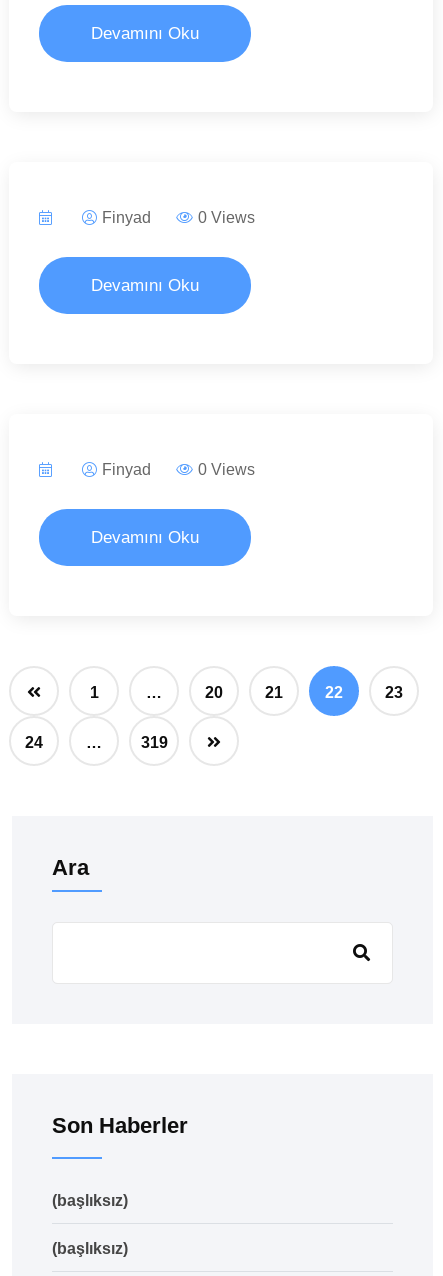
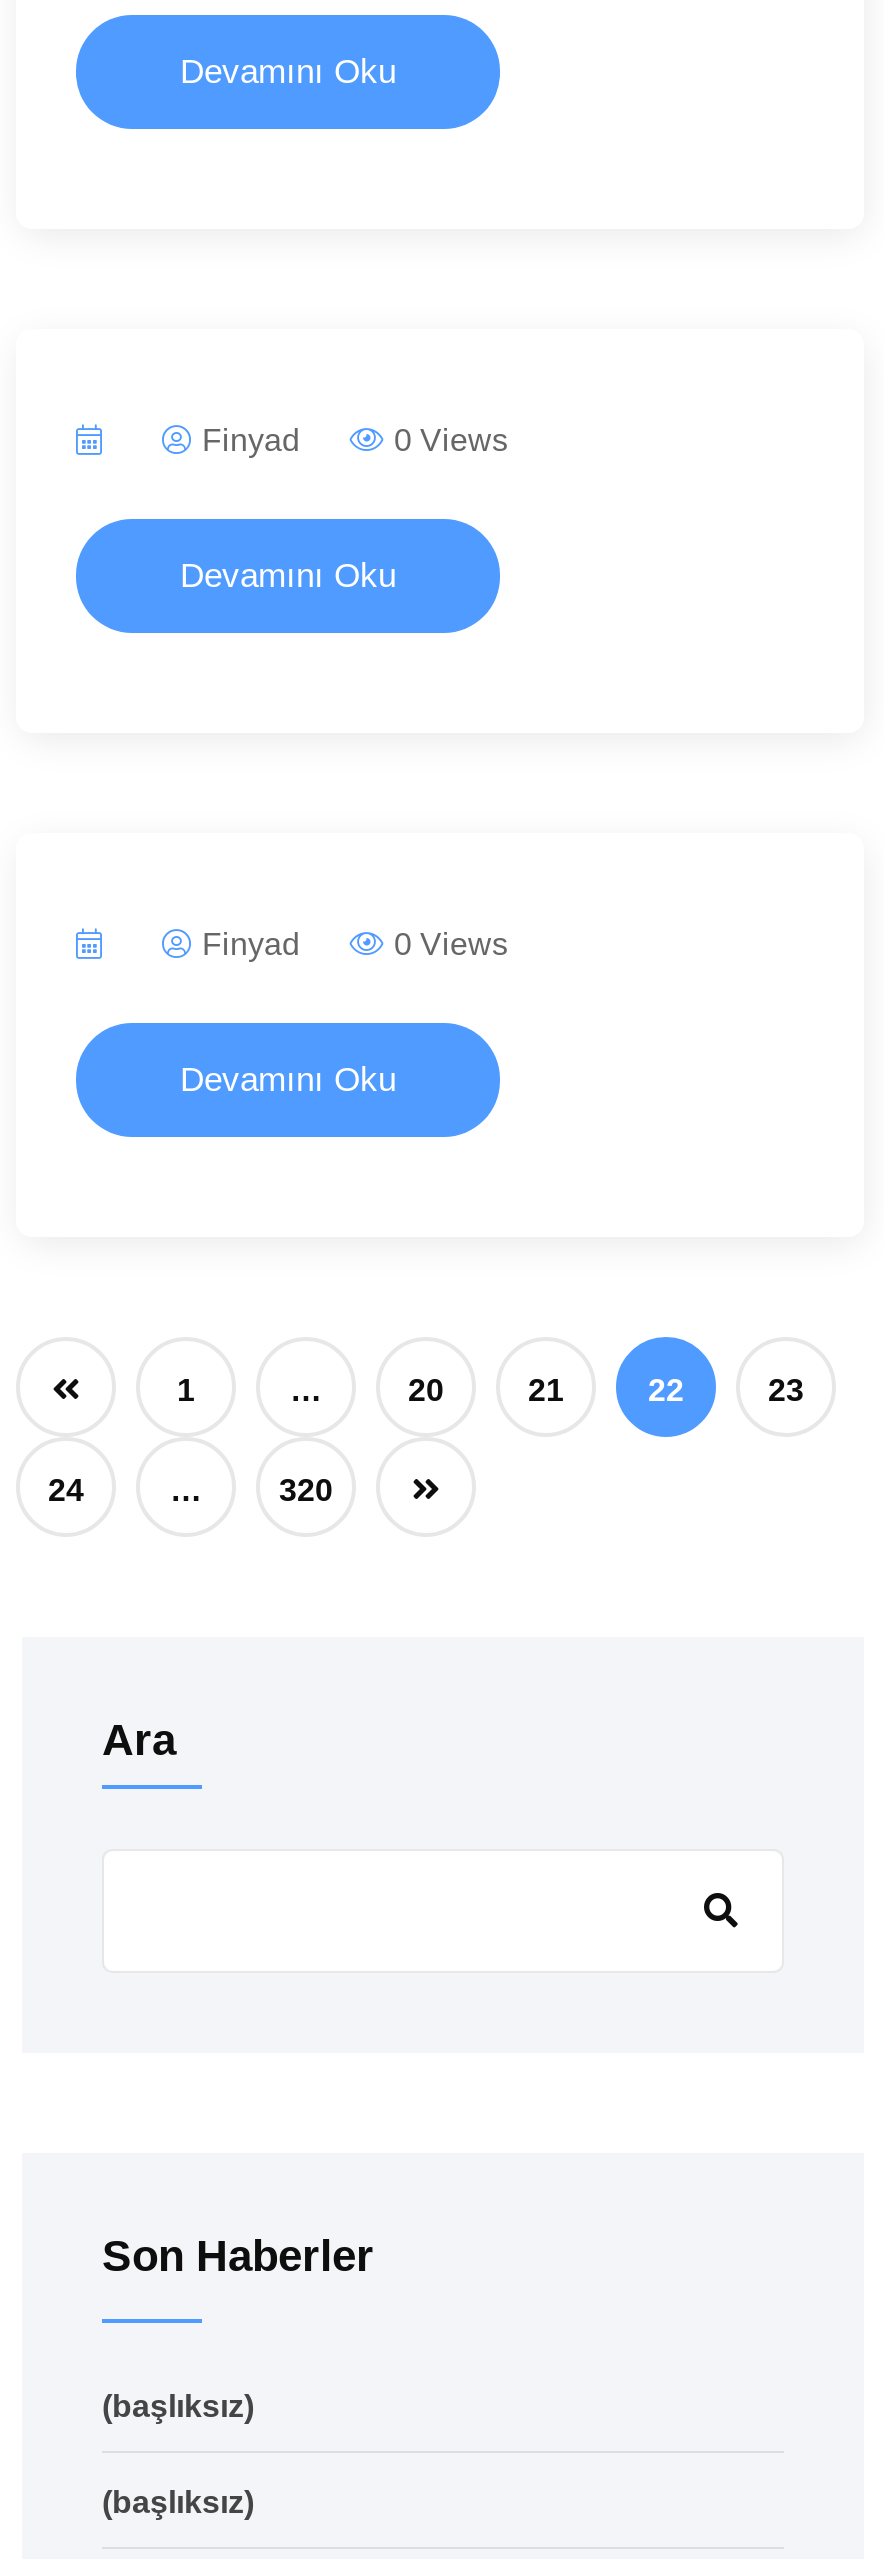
- 319
+ 320
